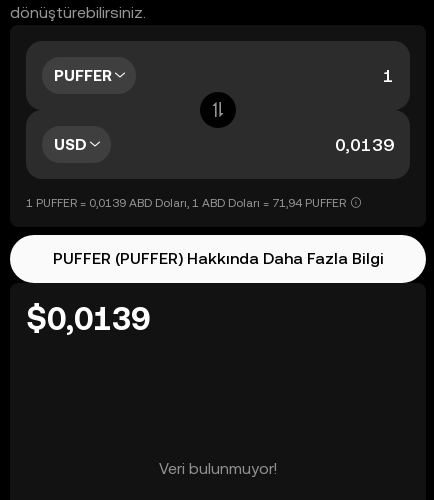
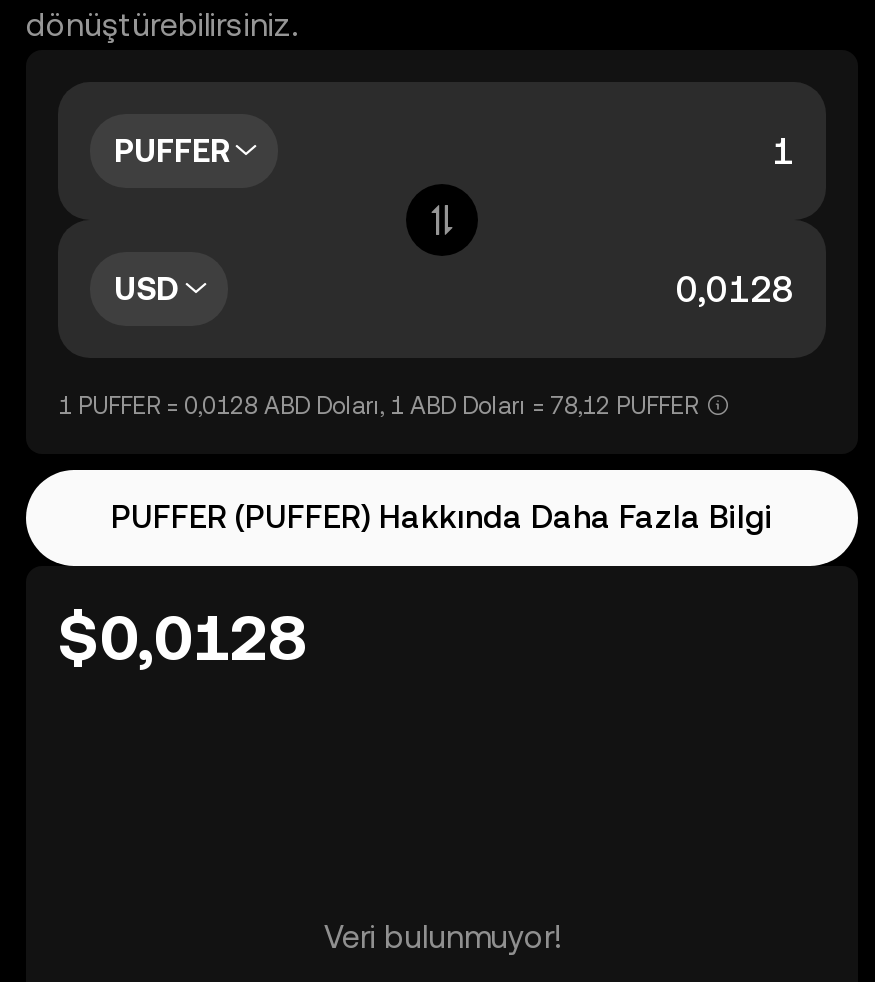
- 1 PUFFER = 0,0139 ABD Doları, 1 ABD Doları = 71,94 PUFFER
+ 1 PUFFER = 0,0128 ABD Doları, 1 ABD Doları = 78,12 PUFFER

- $0,0139
+ $0,0128
